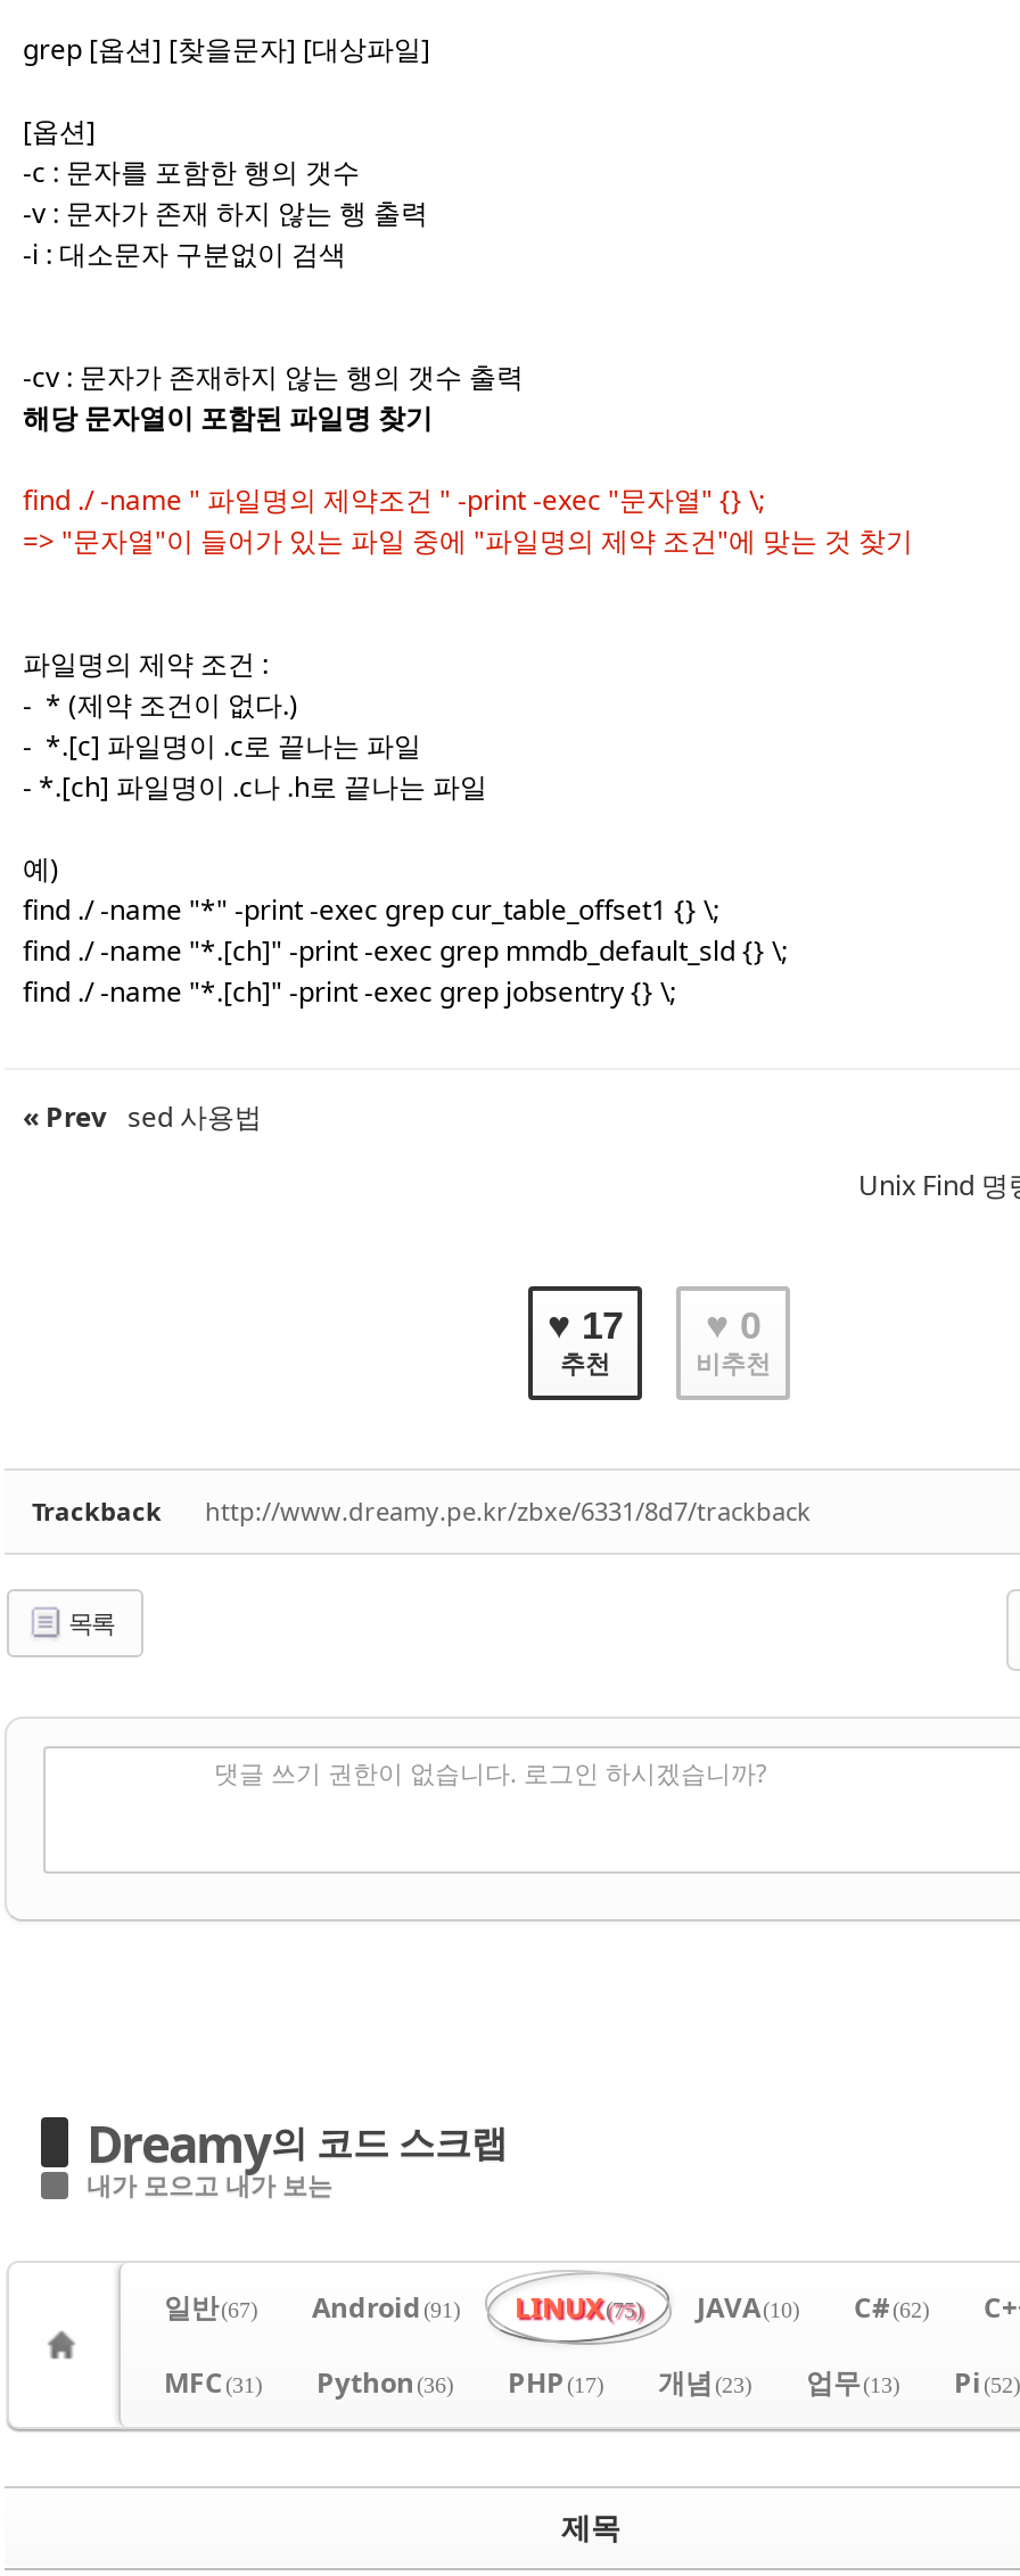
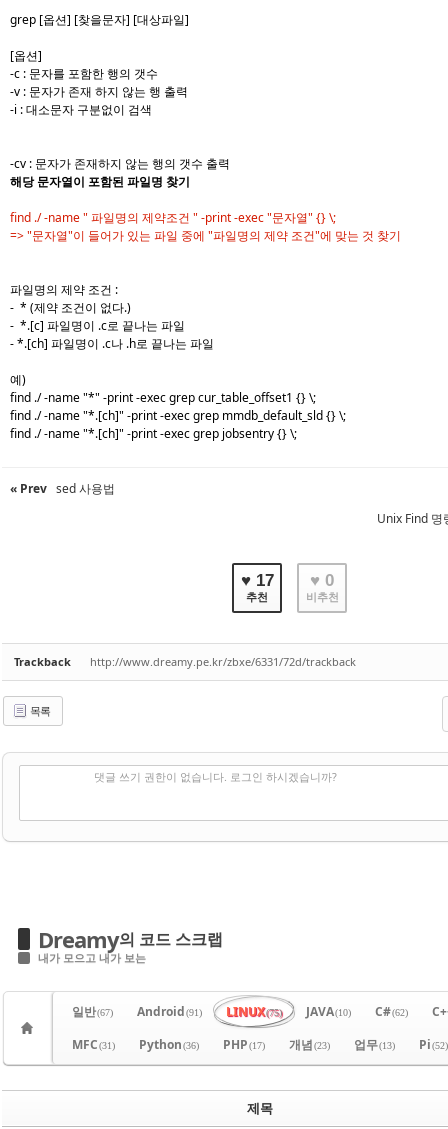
- http://www.dreamy.pe.kr/zbxe/6331/8d7/trackback
+ http://www.dreamy.pe.kr/zbxe/6331/72d/trackback
